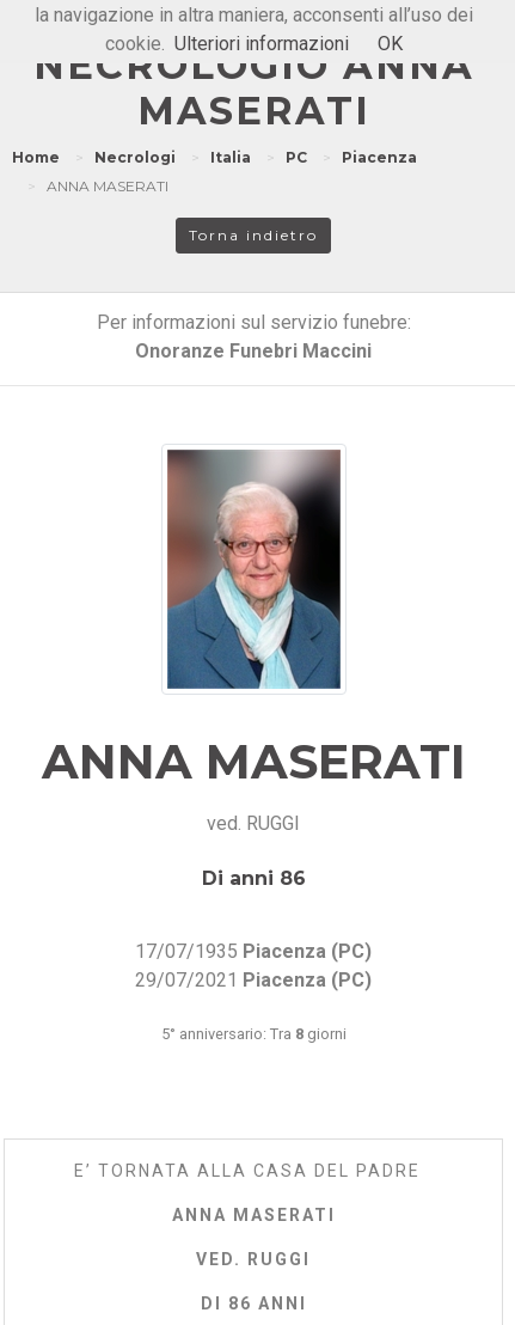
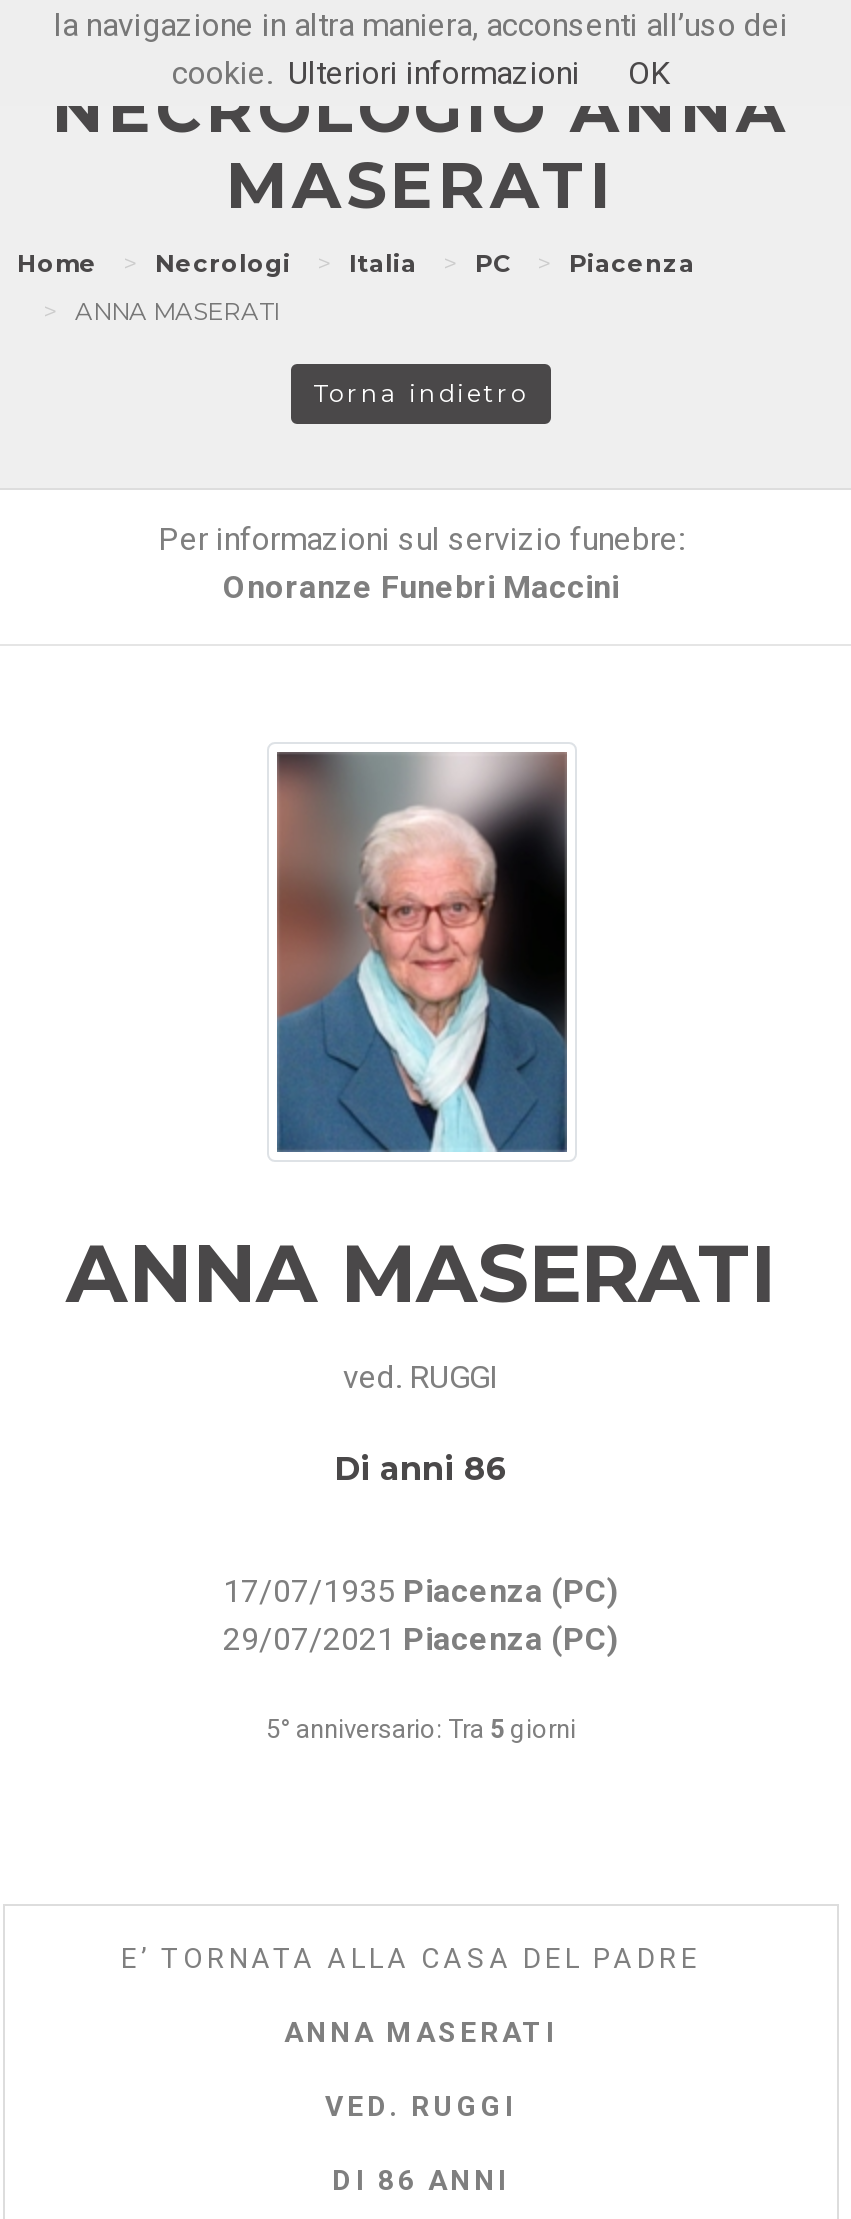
- 5° anniversario: Tra 8 giorni
+ 5° anniversario: Tra 5 giorni
